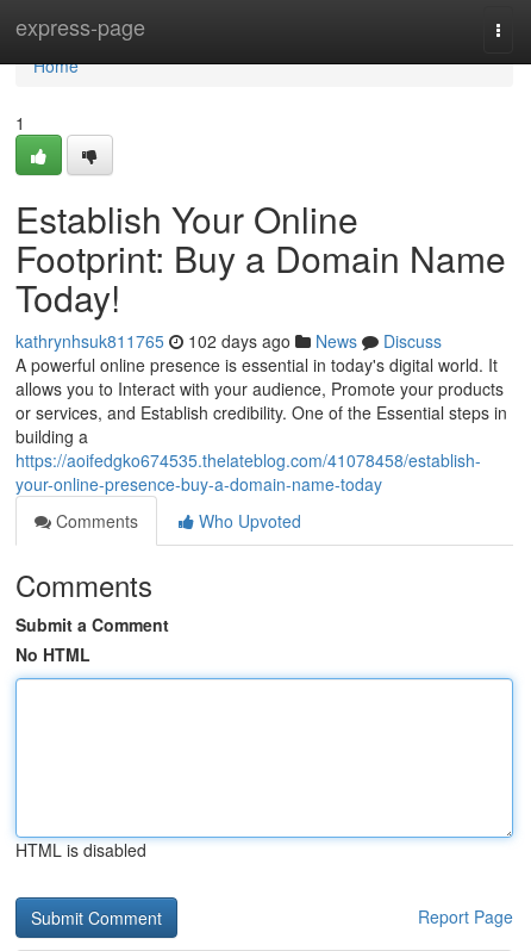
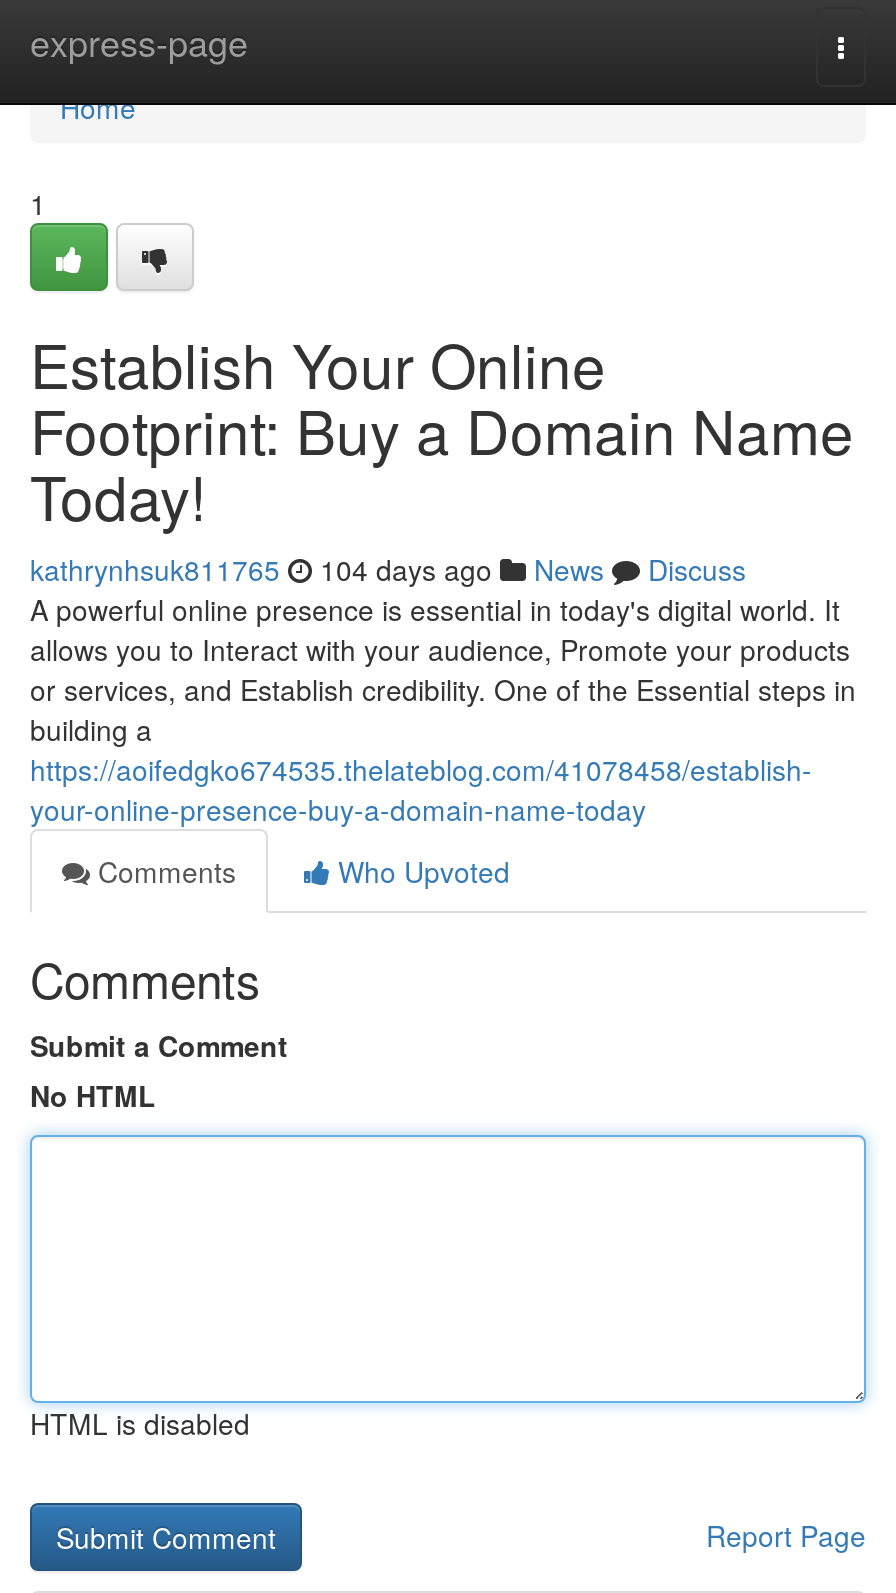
- kathrynhsuk811765 102 days ago News Discuss
+ kathrynhsuk811765 104 days ago News Discuss
